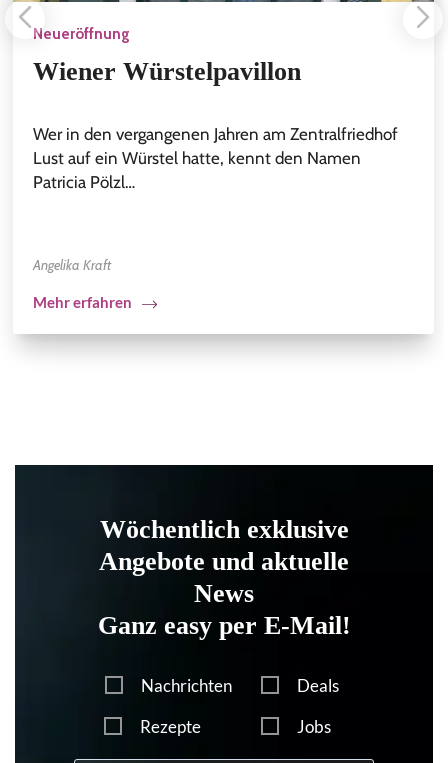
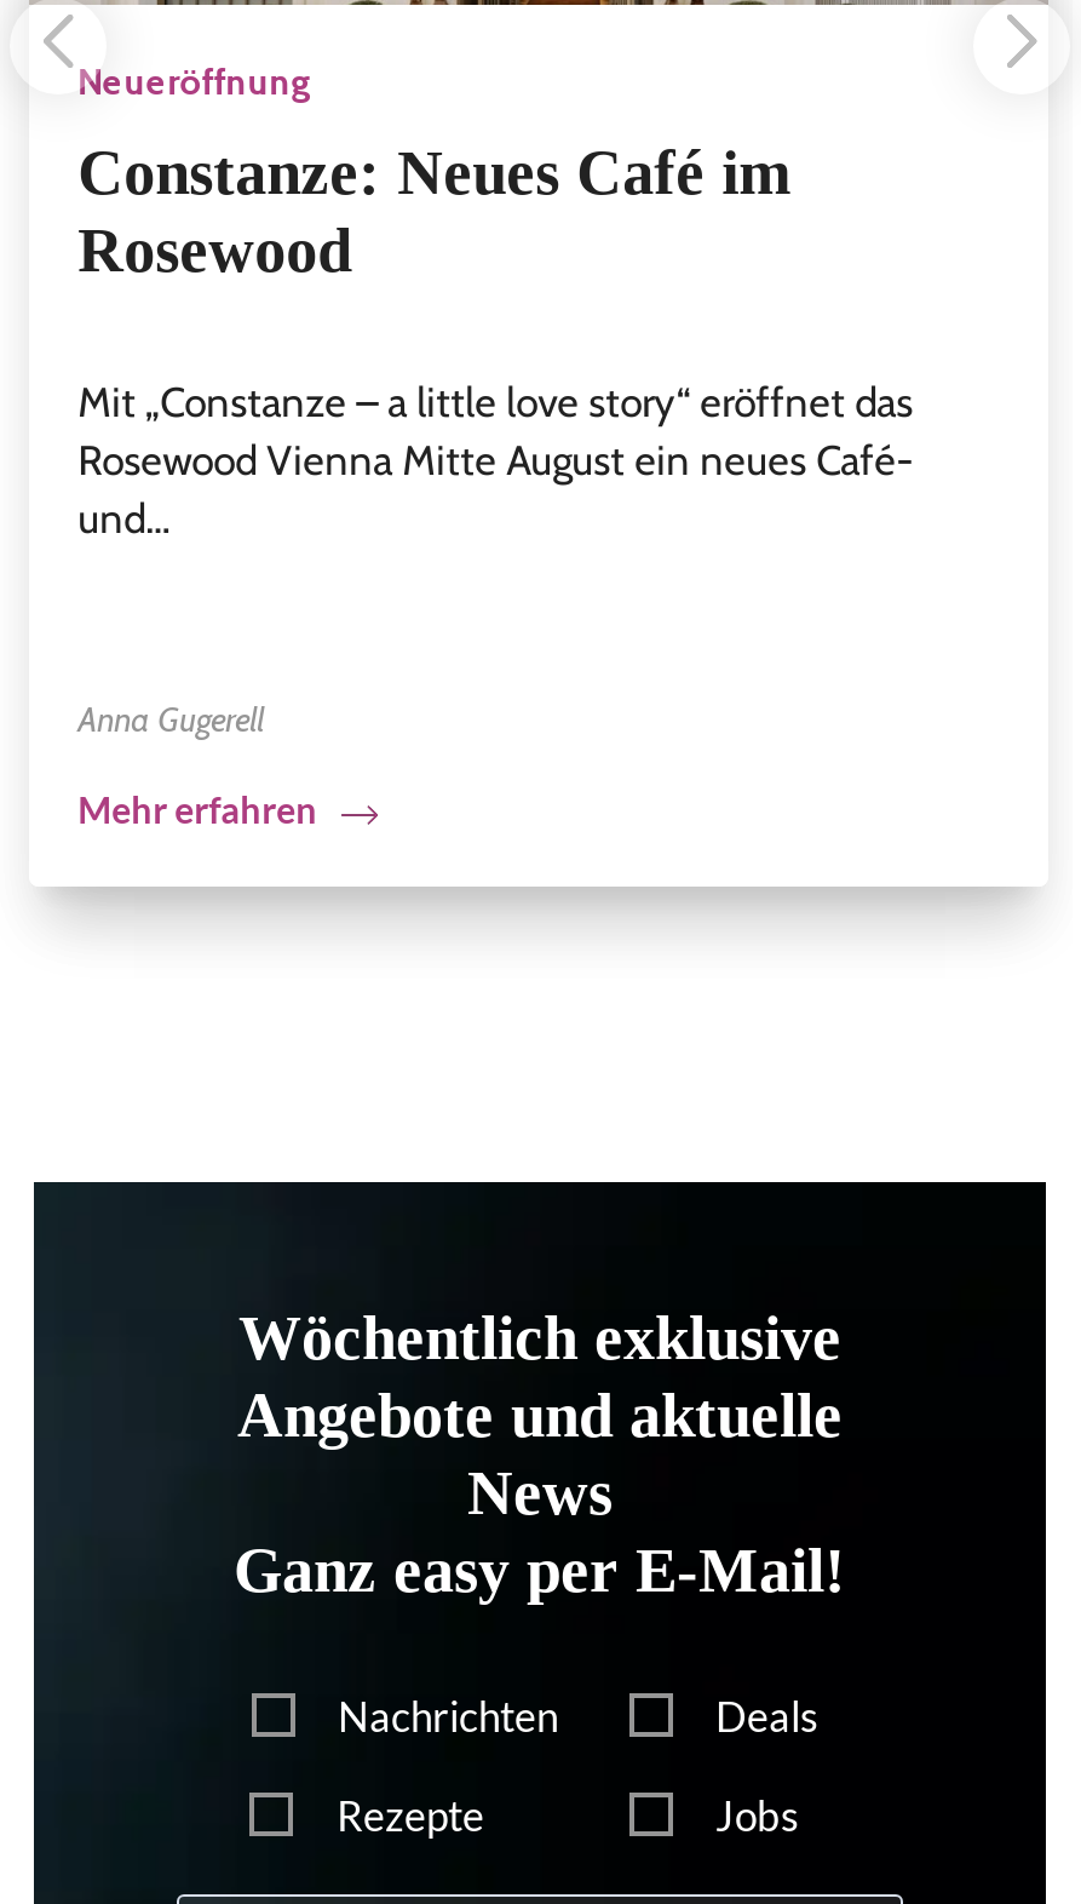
- Wiener Würstelpavillon
+ Constanze: Neues Café im
+ Rosewood

- Wer in den vergangenen Jahren am Zentralfriedhof
- Lust auf ein Würstel hatte, kennt den Namen
- Patricia Pölzl…
+ Mit „Constanze – a little love story“ eröffnet das
+ Rosewood Vienna Mitte August ein neues Café-
+ und…

- Angelika Kraft
+ Anna Gugerell
